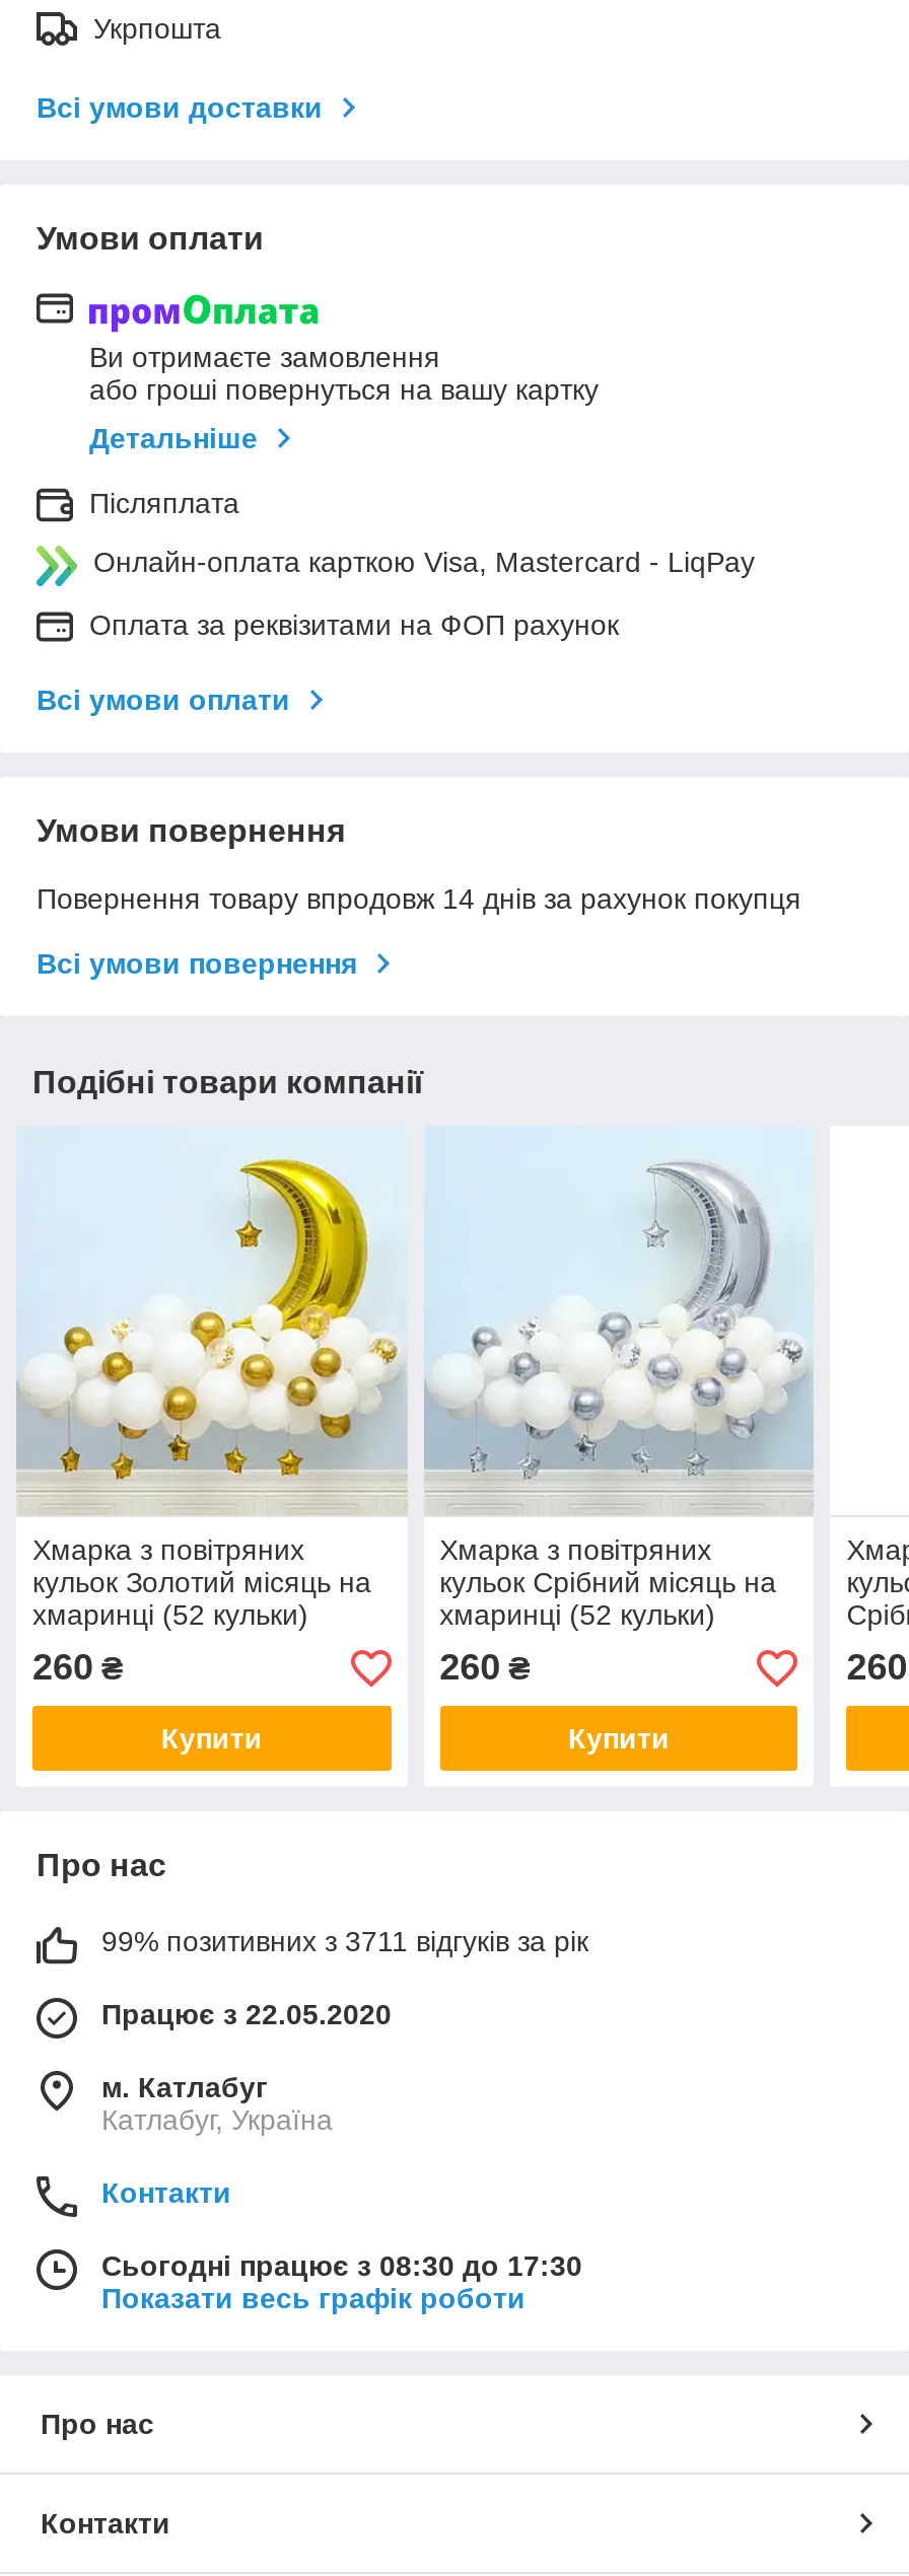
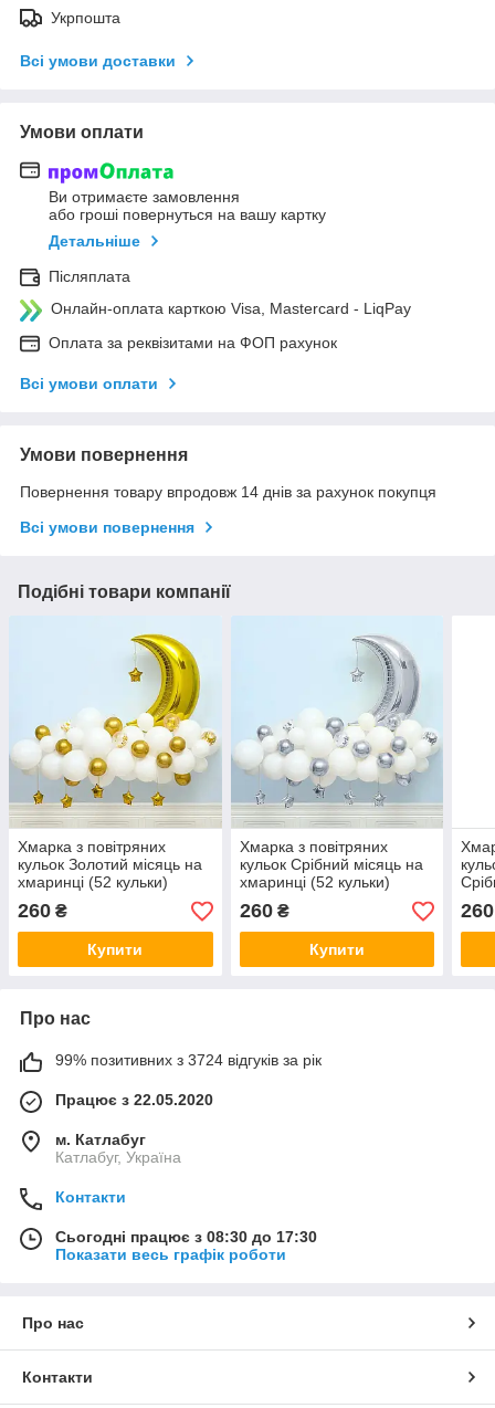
- 99% позитивних з 3711 відгуків за рік
+ 99% позитивних з 3724 відгуків за рік
